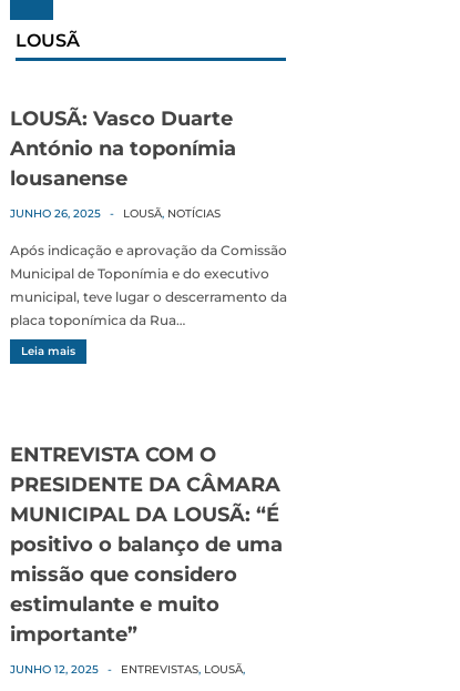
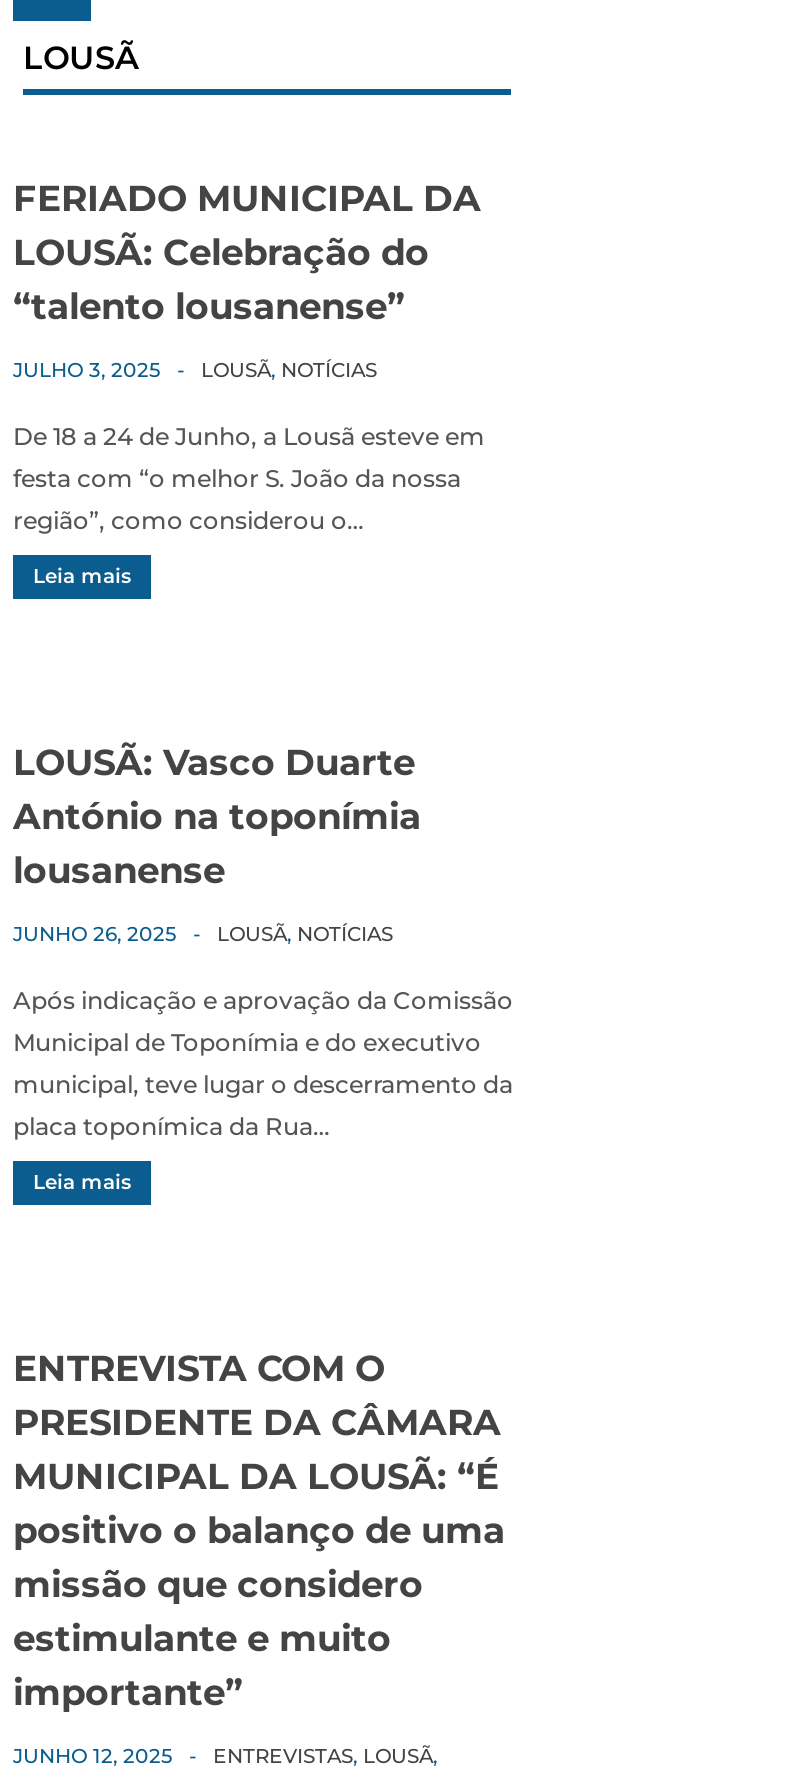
+ FERIADO MUNICIPAL DA
+ LOUSÃ: Celebração do
+ “talento lousanense”
+ JULHO 3, 2025
+ - LOUSÃ, NOTÍCIAS
+ De 18 a 24 de Junho, a Lousã esteve em
+ festa com “o melhor S. João da nossa
+ região”, como considerou o…
+ Leia mais
